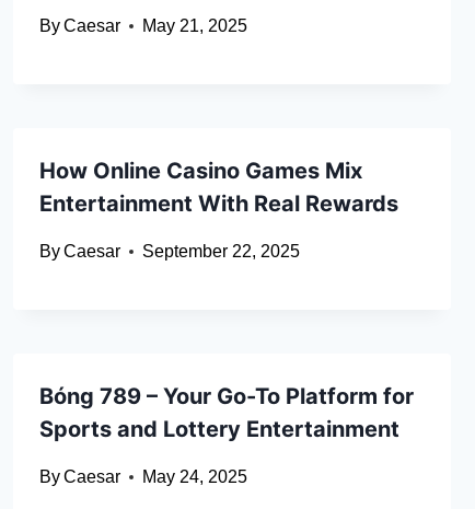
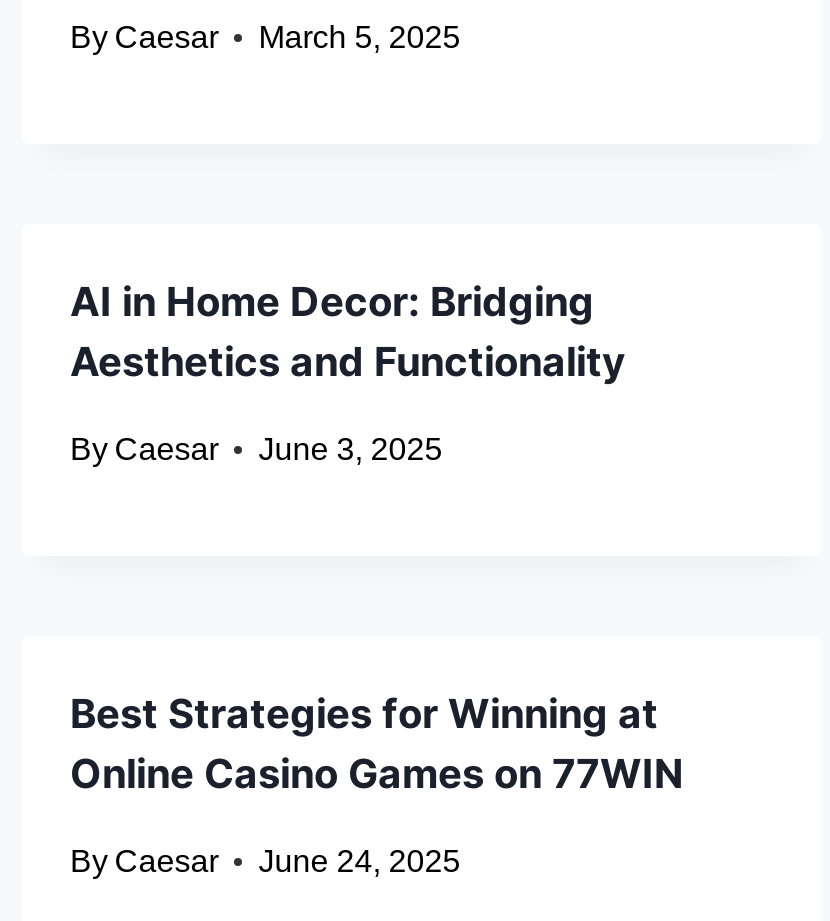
- By Caesar May 21, 2025
+ By Caesar March 5, 2025

- How Online Casino Games Mix
- Entertainment With Real Rewards
+ AI in Home Decor: Bridging
+ Aesthetics and Functionality

- By Caesar September 22, 2025
+ By Caesar June 3, 2025

- Bóng 789 – Your Go-To Platform for
- Sports and Lottery Entertainment
+ Best Strategies for Winning at
+ Online Casino Games on 77WIN

- By Caesar May 24, 2025
+ By Caesar June 24, 2025
